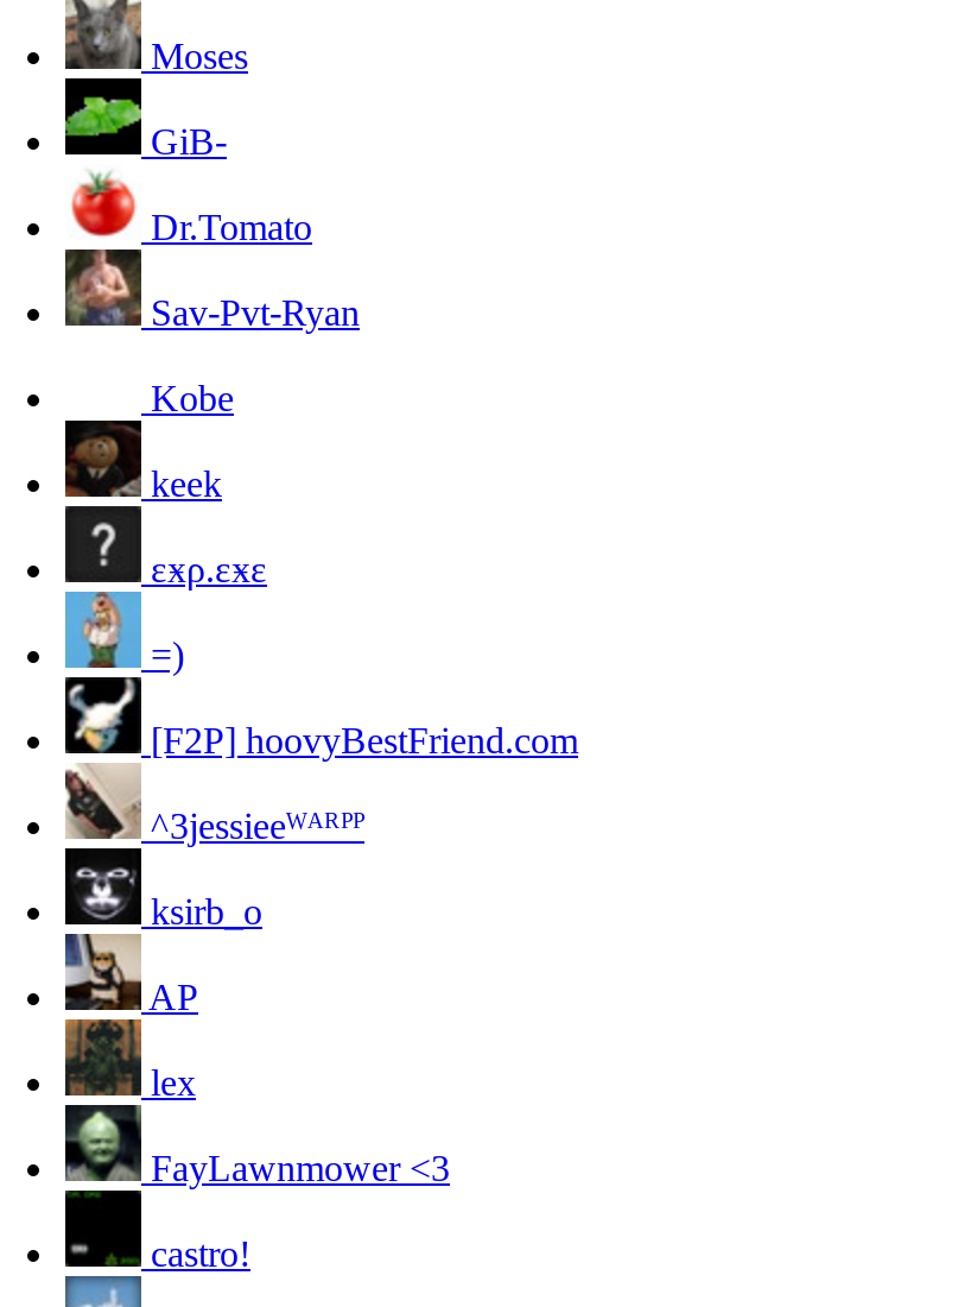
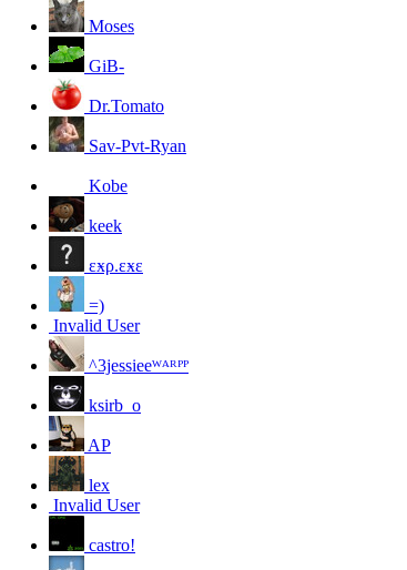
- [F2P] hoovyBestFriend.com
+ Invalid User

- FayLawnmower <3
+ Invalid User
